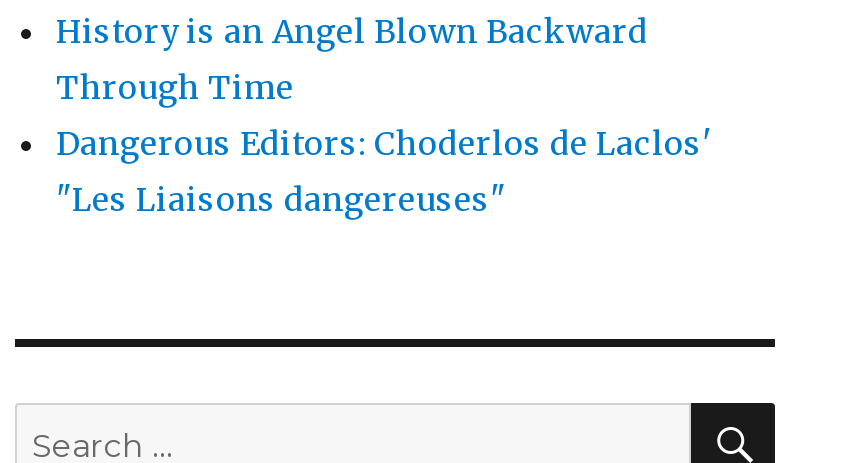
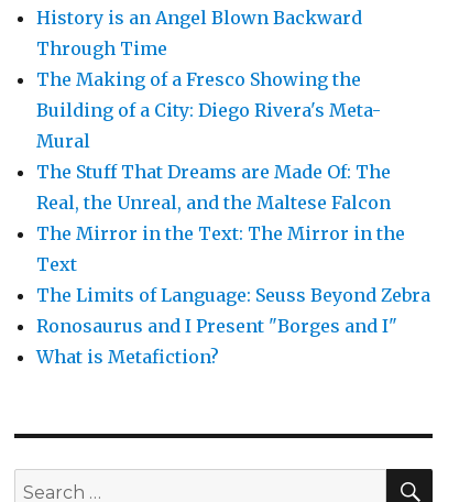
- Dangerous Editors: Choderlos de Laclos'
- "Les Liaisons dangereuses"
+ The Making of a Fresco Showing the
+ Building of a City: Diego Rivera's Meta-
+ Mural
+ The Stuff That Dreams are Made Of: The
+ Real, the Unreal, and the Maltese Falcon
+ The Mirror in the Text: The Mirror in the
+ Text
+ The Limits of Language: Seuss Beyond Zebra
+ Ronosaurus and I Present "Borges and I"
+ What is Metafiction?
